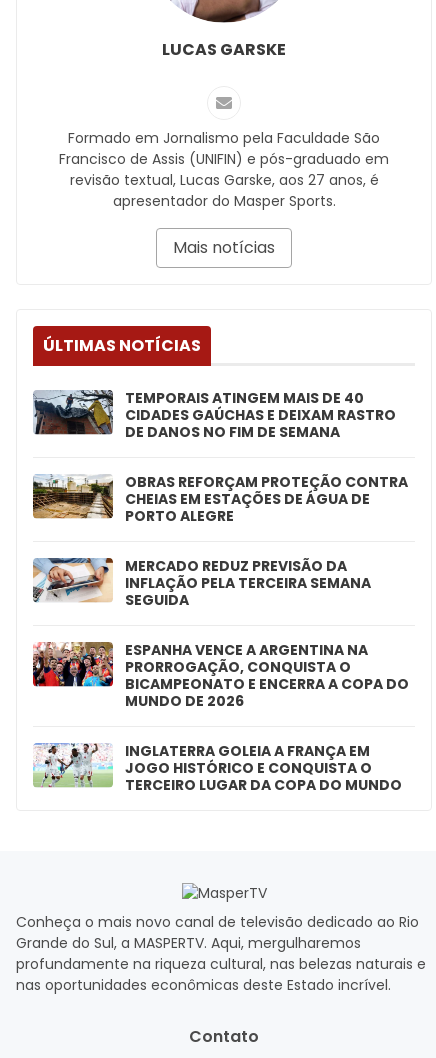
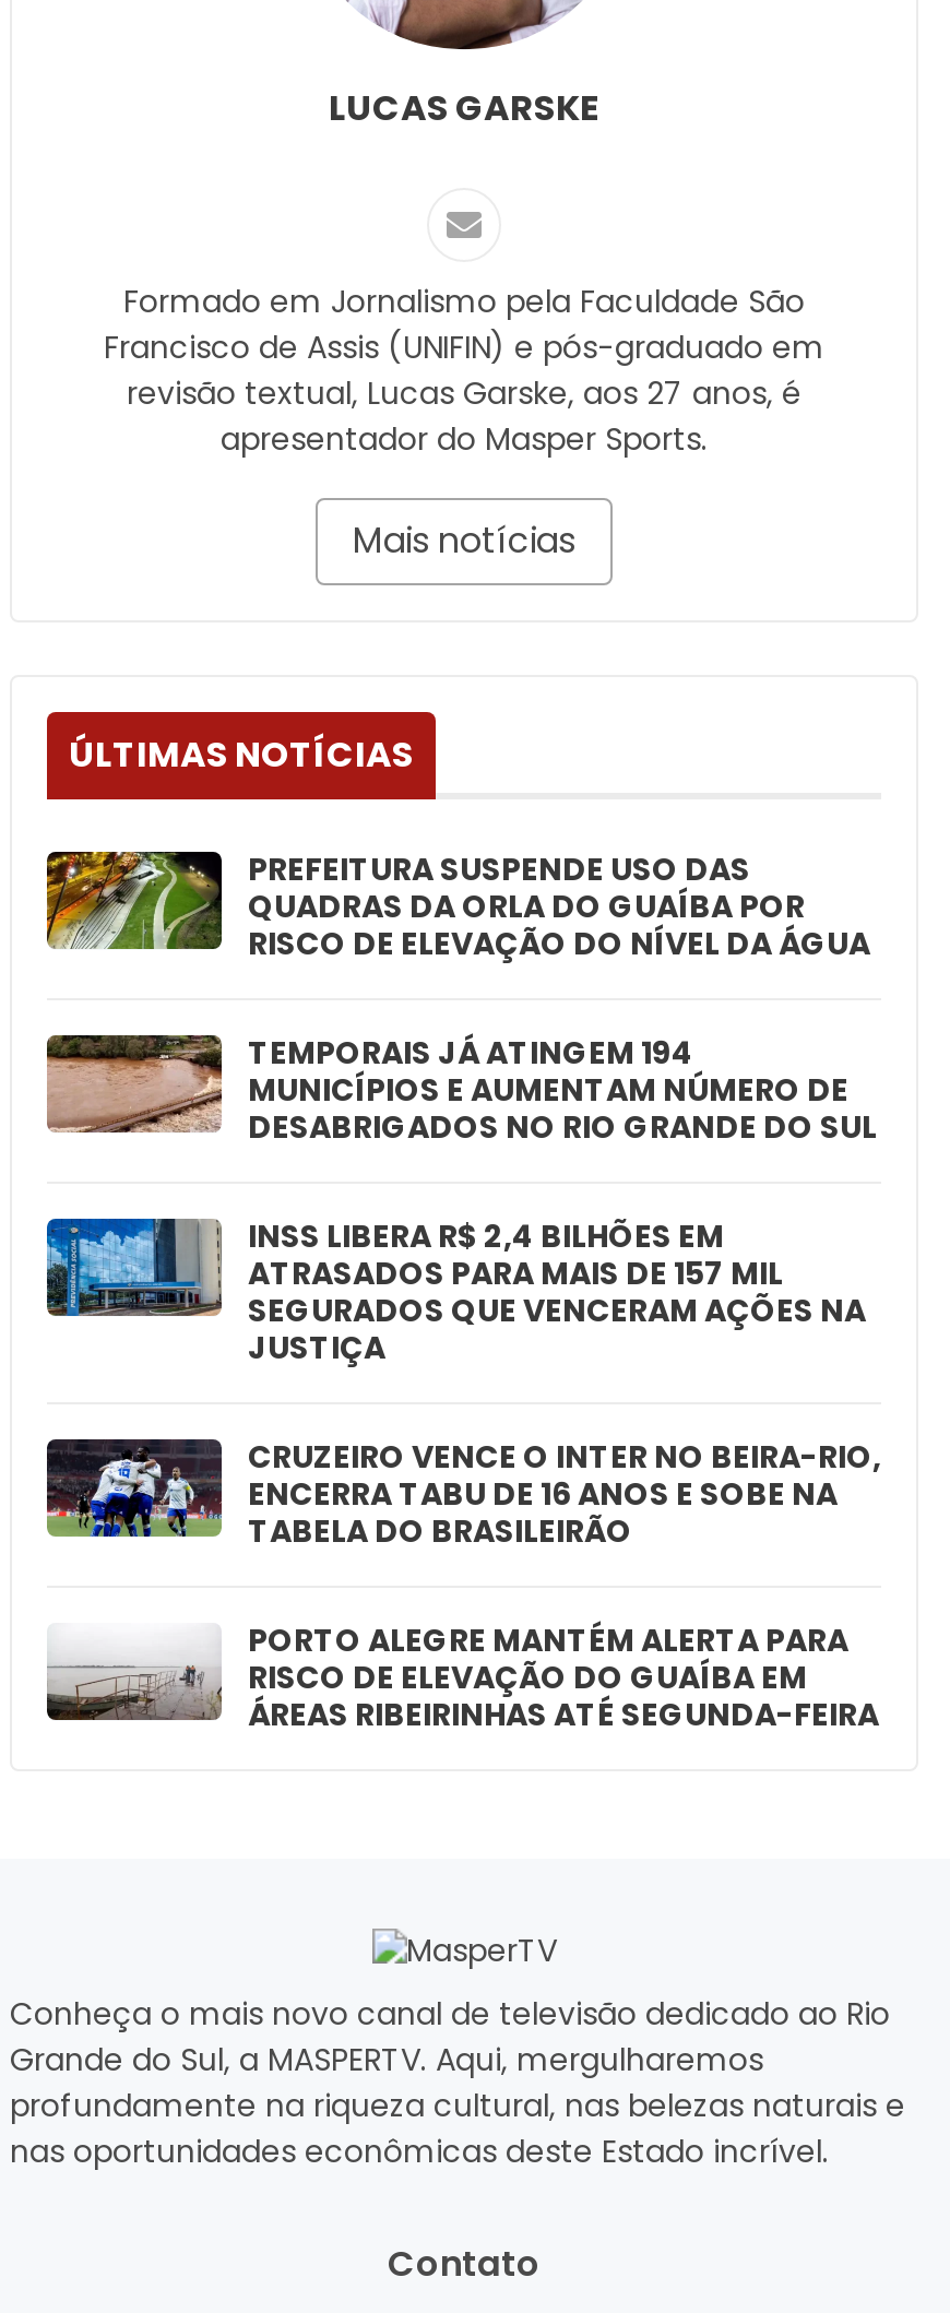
- [image]
- TEMPORAIS ATINGEM MAIS DE 40
- CIDADES GAÚCHAS E DEIXAM RASTRO
- DE DANOS NO FIM DE SEMANA
+ [image]
+ PREFEITURA SUSPENDE USO DAS
+ QUADRAS DA ORLA DO GUAÍBA POR
+ RISCO DE ELEVAÇÃO DO NÍVEL DA ÁGUA

- [image]
- OBRAS REFORÇAM PROTEÇÃO CONTRA
- CHEIAS EM ESTAÇÕES DE ÁGUA DE
- PORTO ALEGRE
+ [image]
+ TEMPORAIS JÁ ATINGEM 194
+ MUNICÍPIOS E AUMENTAM NÚMERO DE
+ DESABRIGADOS NO RIO GRANDE DO SUL

- [image]
- MERCADO REDUZ PREVISÃO DA
- INFLAÇÃO PELA TERCEIRA SEMANA
- SEGUIDA
+ [image]
+ INSS LIBERA R$ 2,4 BILHÕES EM
+ ATRASADOS PARA MAIS DE 157 MIL
+ SEGURADOS QUE VENCERAM AÇÕES NA
+ JUSTIÇA

- [image]
- ESPANHA VENCE A ARGENTINA NA
- PRORROGAÇÃO, CONQUISTA O
- BICAMPEONATO E ENCERRA A COPA DO
- MUNDO DE 2026
+ [image]
+ CRUZEIRO VENCE O INTER NO BEIRA-RIO,
+ ENCERRA TABU DE 16 ANOS E SOBE NA
+ TABELA DO BRASILEIRÃO

- [image]
- INGLATERRA GOLEIA A FRANÇA EM
- JOGO HISTÓRICO E CONQUISTA O
- TERCEIRO LUGAR DA COPA DO MUNDO
+ [image]
+ PORTO ALEGRE MANTÉM ALERTA PARA
+ RISCO DE ELEVAÇÃO DO GUAÍBA EM
+ ÁREAS RIBEIRINHAS ATÉ SEGUNDA-FEIRA
